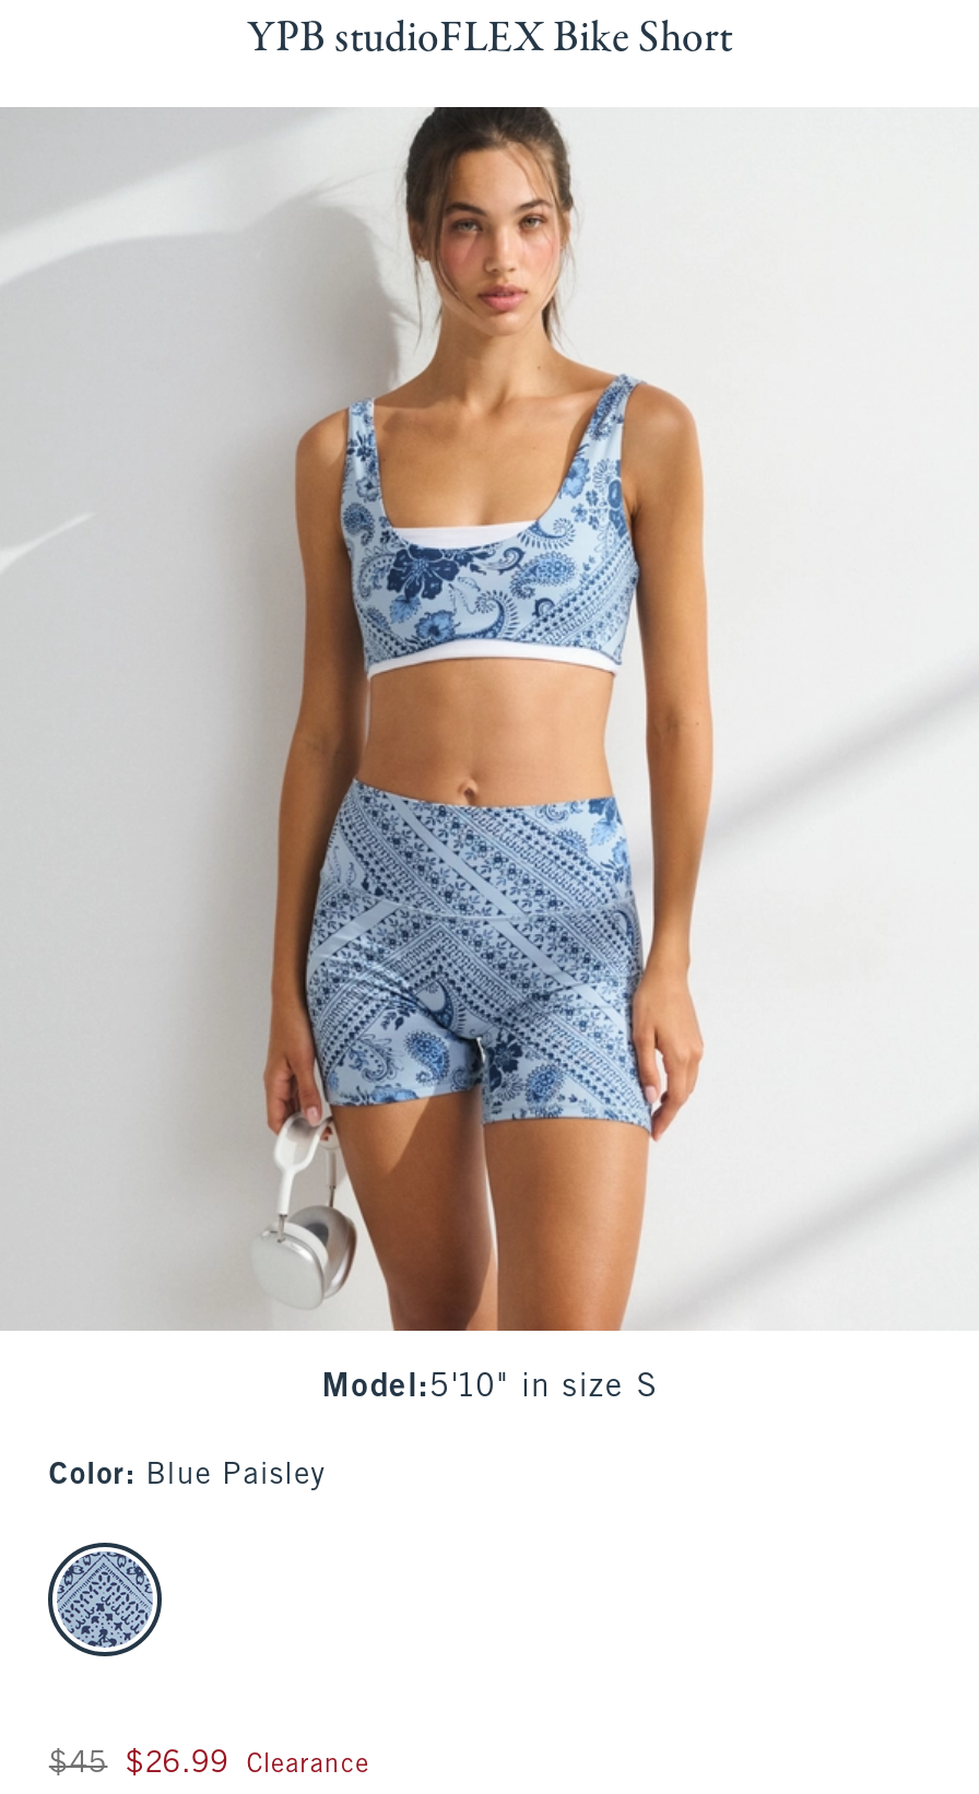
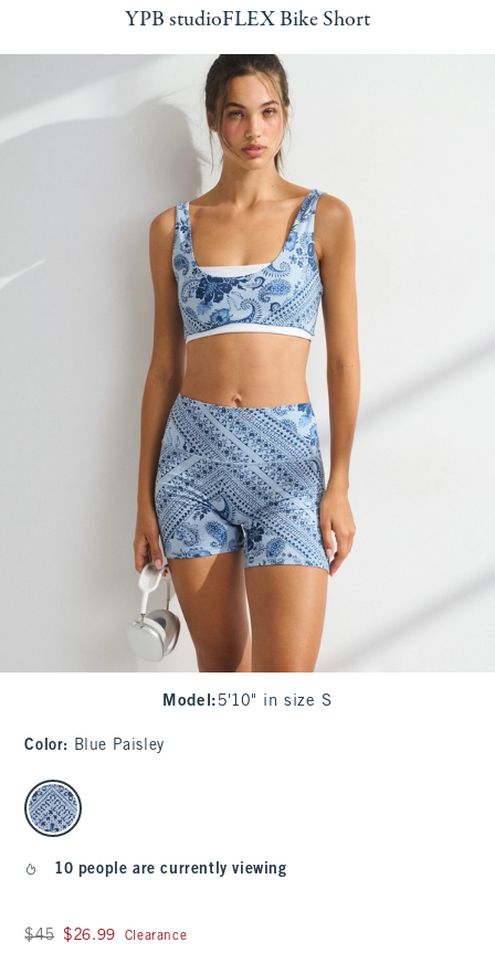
+ 10 people are currently viewing
